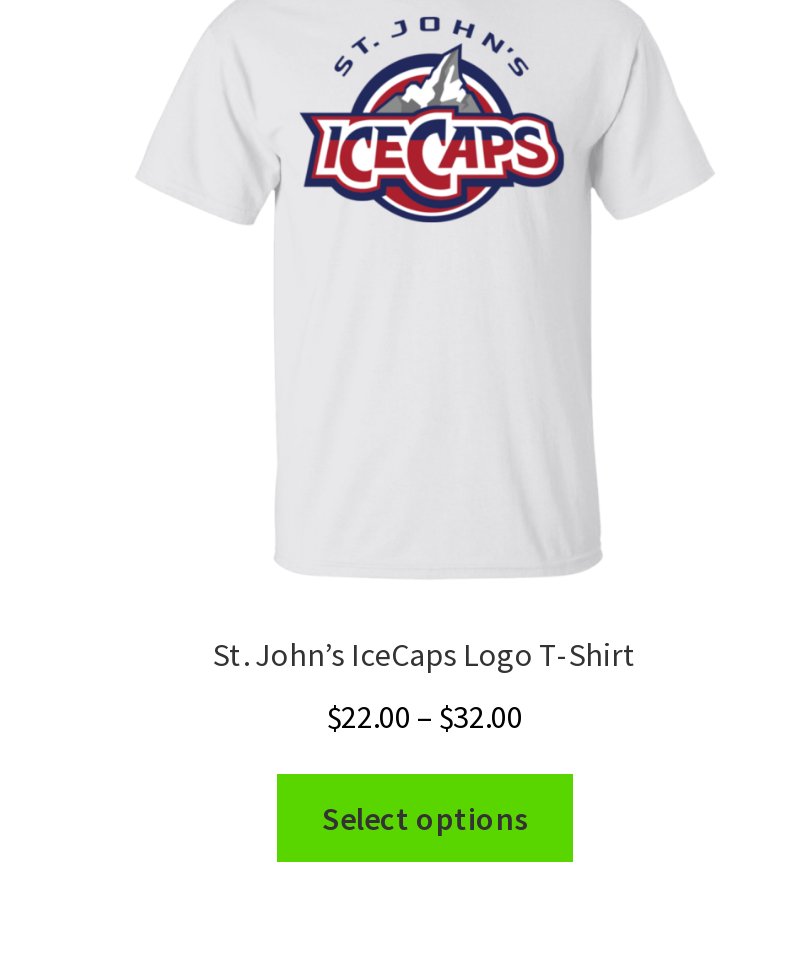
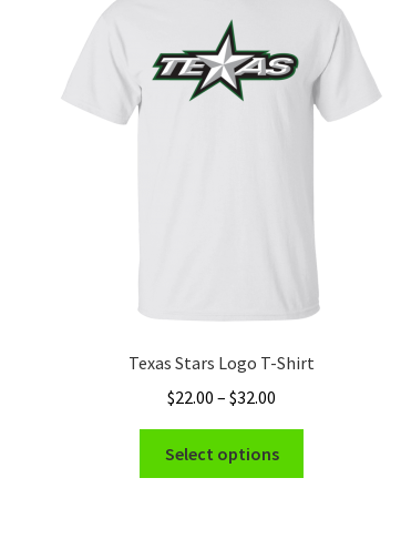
- [image]
+ [image]

- St. John’s IceCaps Logo T-Shirt
+ Texas Stars Logo T-Shirt
